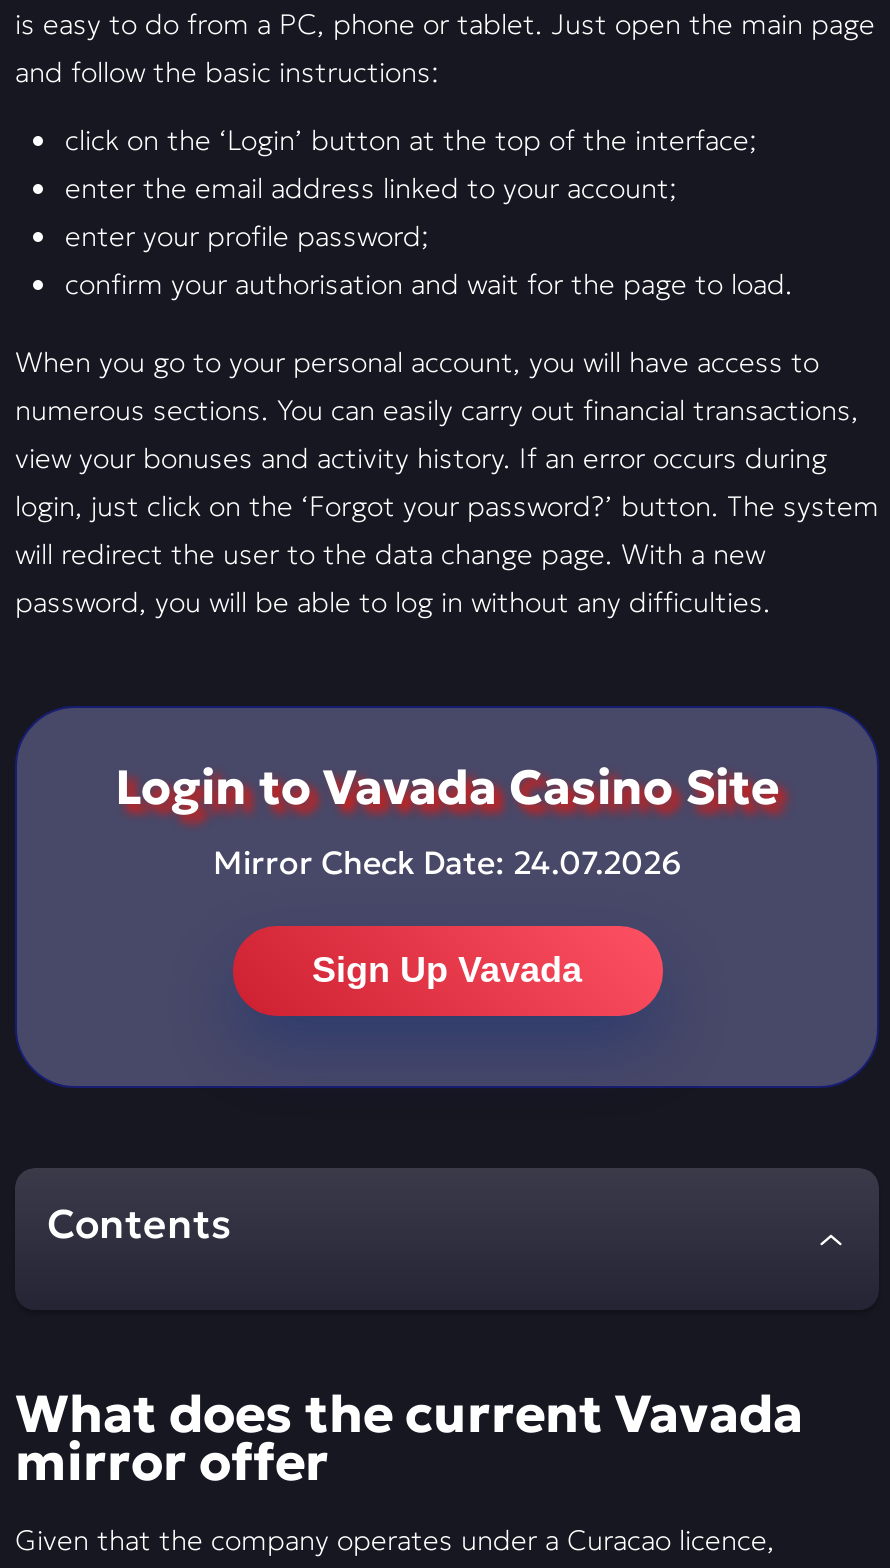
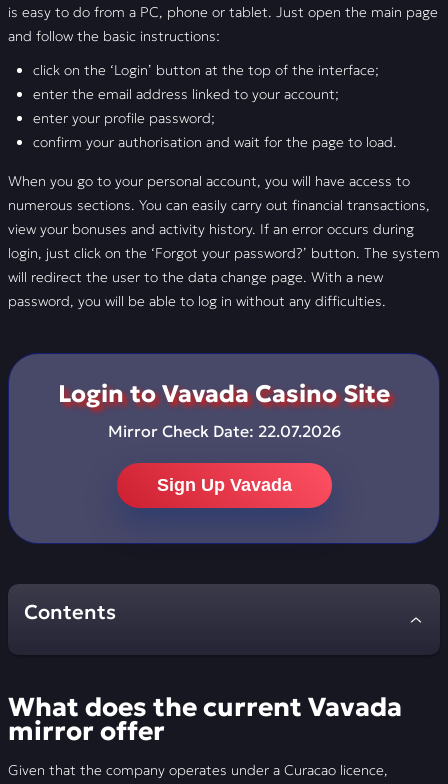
- Mirror Check Date: 24.07.2026
+ Mirror Check Date: 22.07.2026
